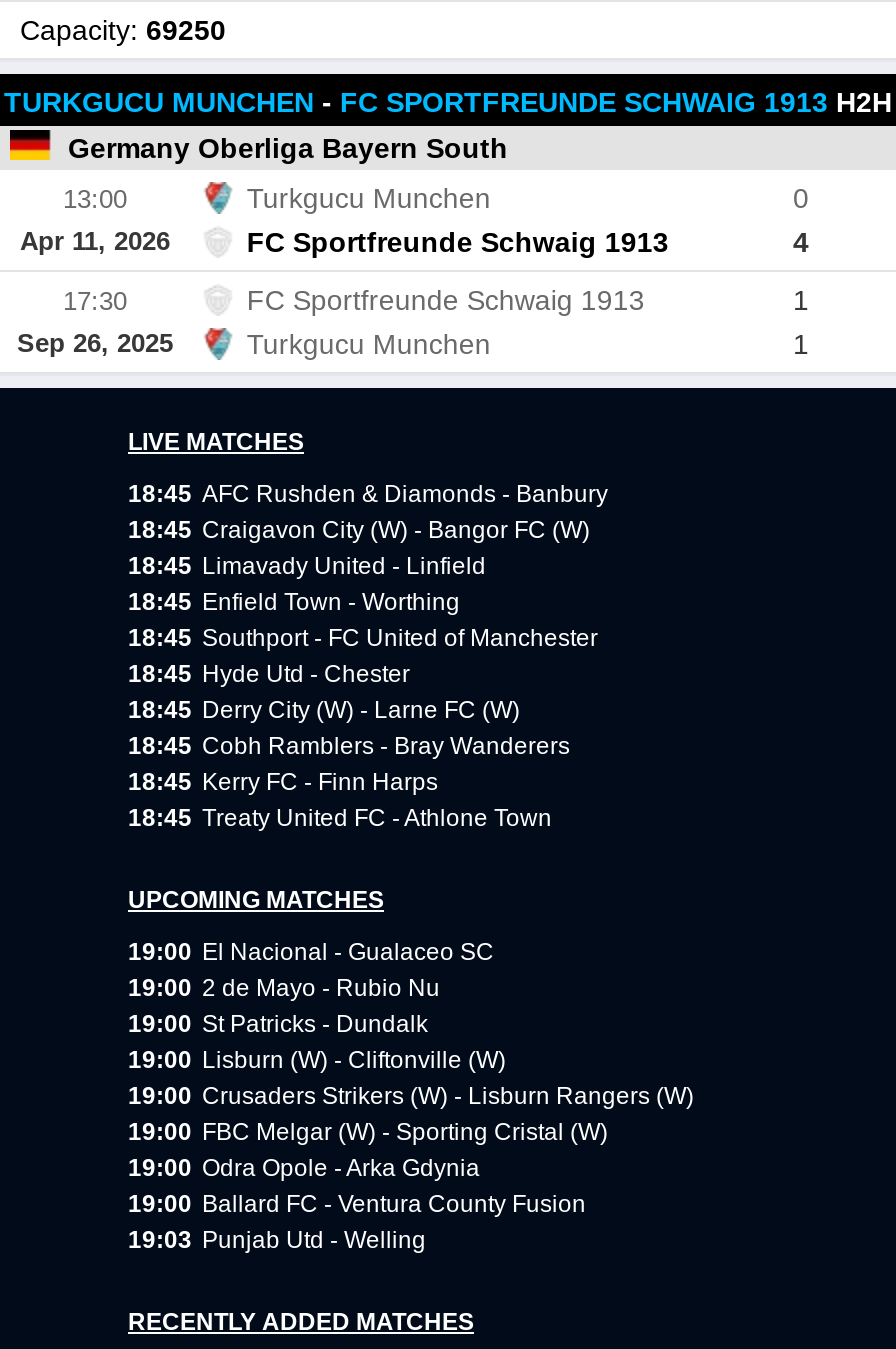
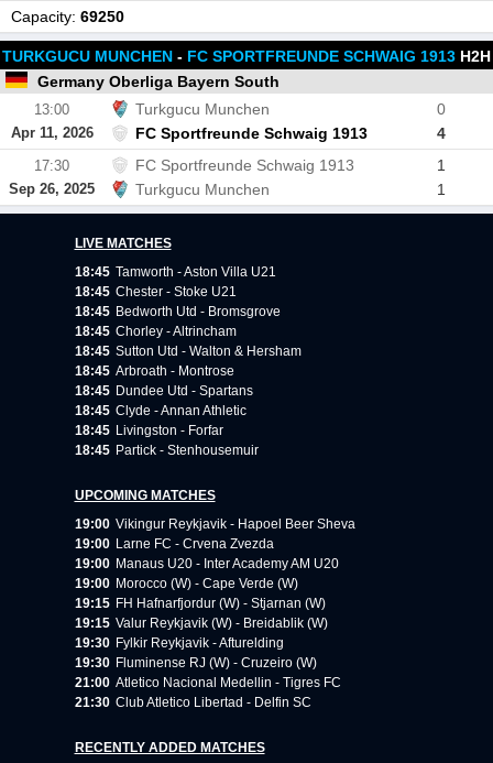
- 18:45 AFC Rushden & Diamonds - Banbury
- 18:45 Craigavon City (W) - Bangor FC (W)
- 18:45 Limavady United - Linfield
- 18:45 Enfield Town - Worthing
- 18:45 Southport - FC United of Manchester
- 18:45 Hyde Utd - Chester
- 18:45 Derry City (W) - Larne FC (W)
- 18:45 Cobh Ramblers - Bray Wanderers
- 18:45 Kerry FC - Finn Harps
- 18:45 Treaty United FC - Athlone Town
+ 18:45 Tamworth - Aston Villa U21
+ 18:45 Chester - Stoke U21
+ 18:45 Bedworth Utd - Bromsgrove
+ 18:45 Chorley - Altrincham
+ 18:45 Sutton Utd - Walton & Hersham
+ 18:45 Arbroath - Montrose
+ 18:45 Dundee Utd - Spartans
+ 18:45 Clyde - Annan Athletic
+ 18:45 Livingston - Forfar
+ 18:45 Partick - Stenhousemuir

- 19:00 El Nacional - Gualaceo SC
- 19:00 2 de Mayo - Rubio Nu
- 19:00 St Patricks - Dundalk
- 19:00 Lisburn (W) - Cliftonville (W)
- 19:00 Crusaders Strikers (W) - Lisburn Rangers (W)
- 19:00 FBC Melgar (W) - Sporting Cristal (W)
- 19:00 Odra Opole - Arka Gdynia
- 19:00 Ballard FC - Ventura County Fusion
- 19:03 Punjab Utd - Welling
+ 19:00 Vikingur Reykjavik - Hapoel Beer Sheva
+ 19:00 Larne FC - Crvena Zvezda
+ 19:00 Manaus U20 - Inter Academy AM U20
+ 19:00 Morocco (W) - Cape Verde (W)
+ 19:15 FH Hafnarfjordur (W) - Stjarnan (W)
+ 19:15 Valur Reykjavik (W) - Breidablik (W)
+ 19:30 Fylkir Reykjavik - Afturelding
+ 19:30 Fluminense RJ (W) - Cruzeiro (W)
+ 21:00 Atletico Nacional Medellin - Tigres FC
+ 21:30 Club Atletico Libertad - Delfin SC
